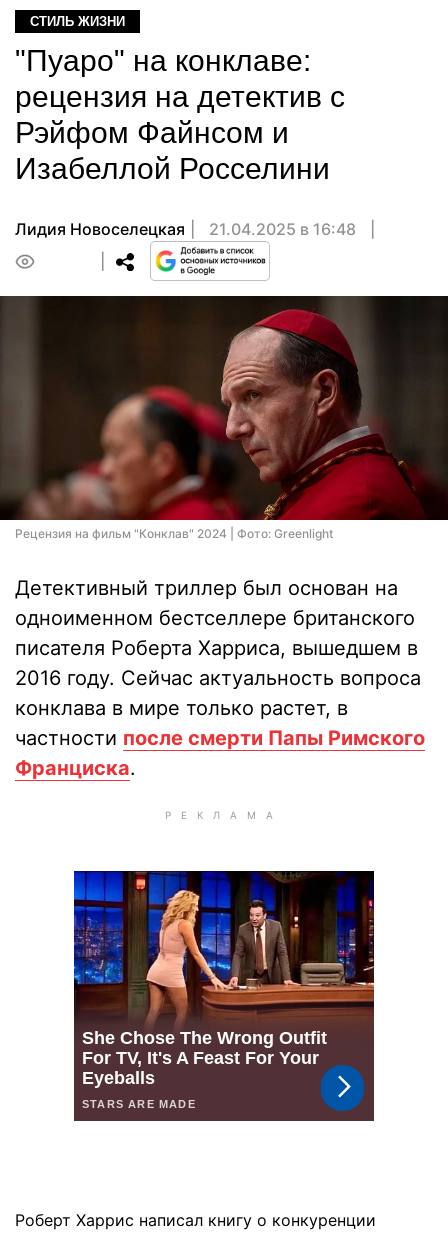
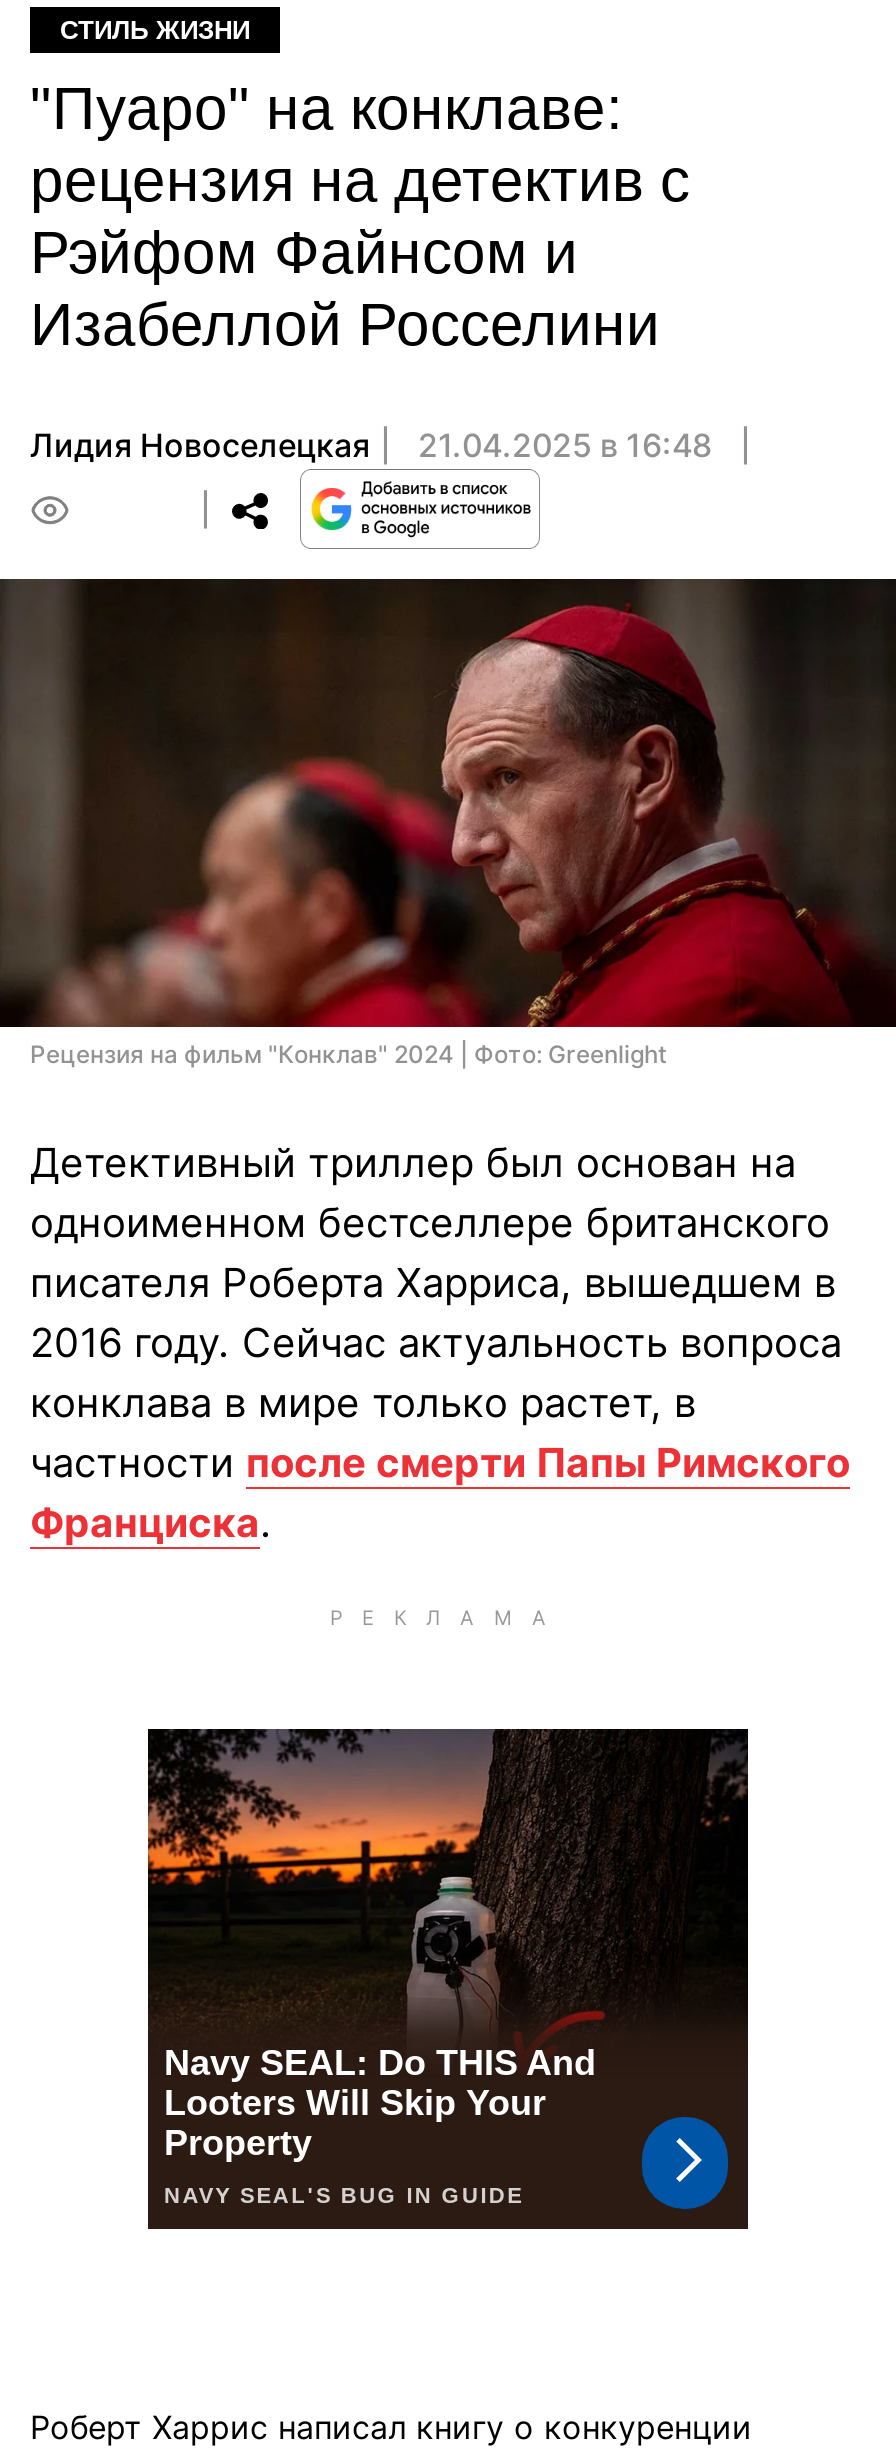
- [image]
+ [image]
